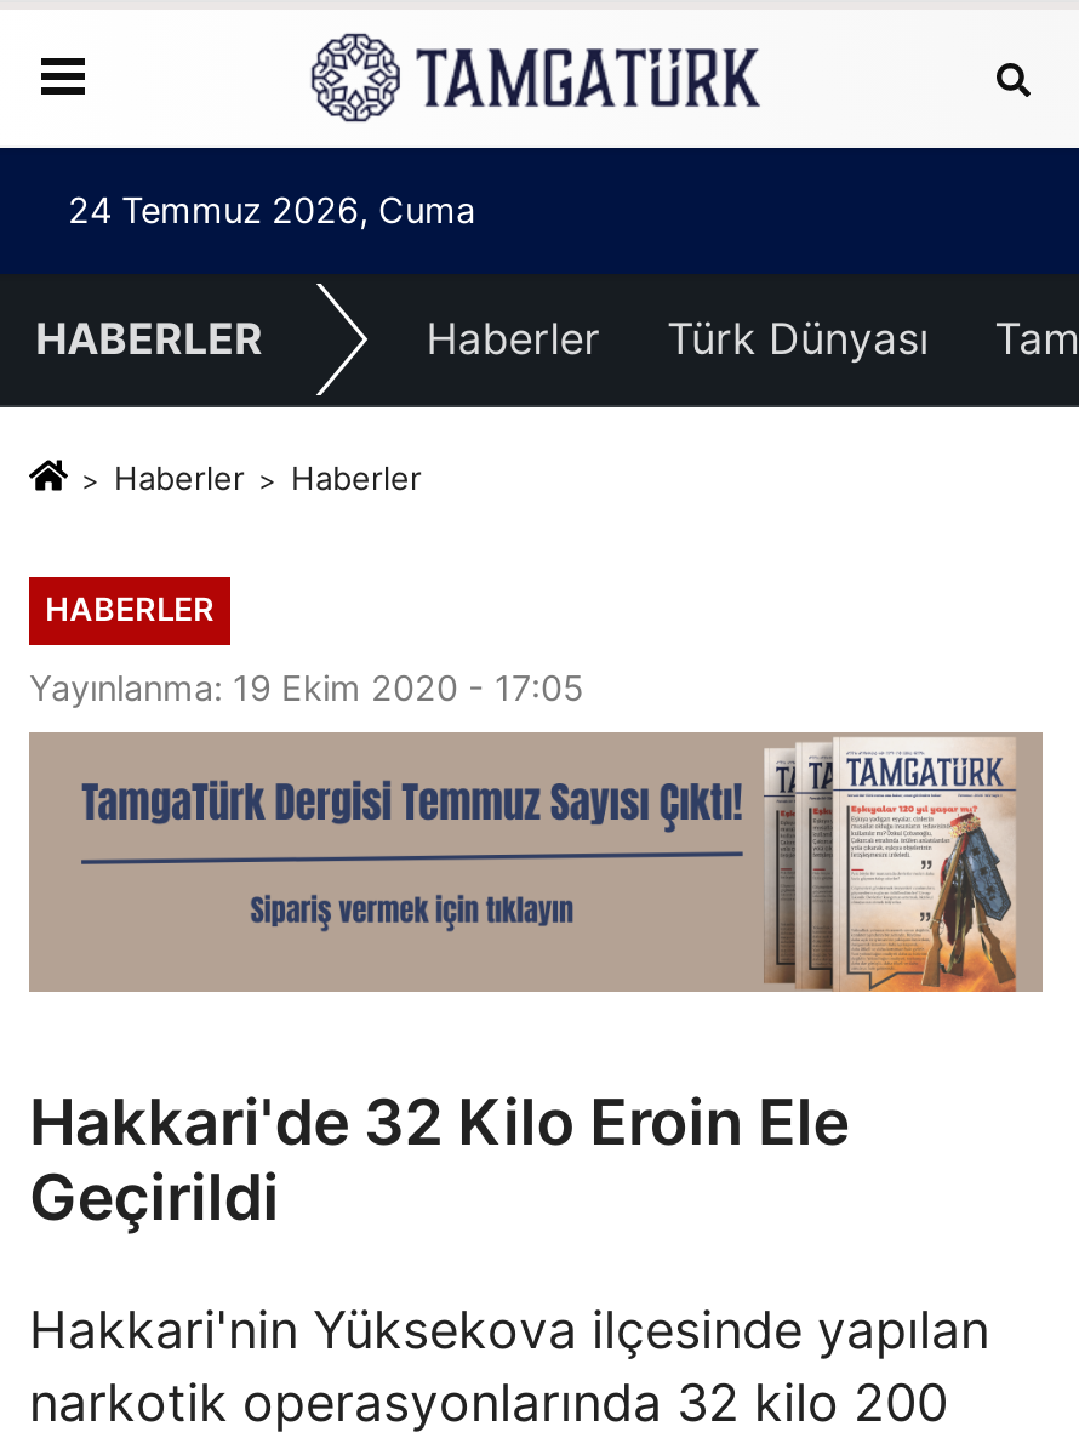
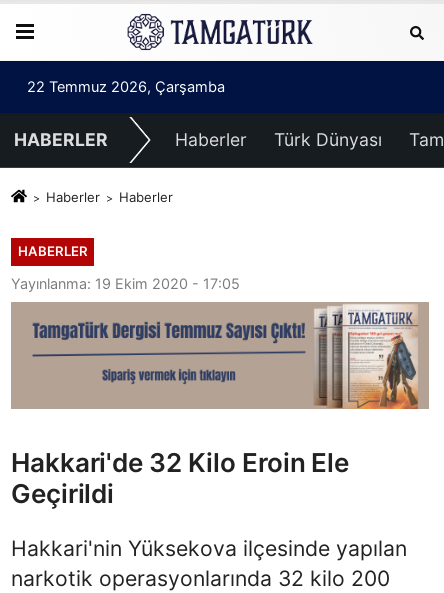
- 24 Temmuz 2026, Cuma
+ 22 Temmuz 2026, Çarşamba
